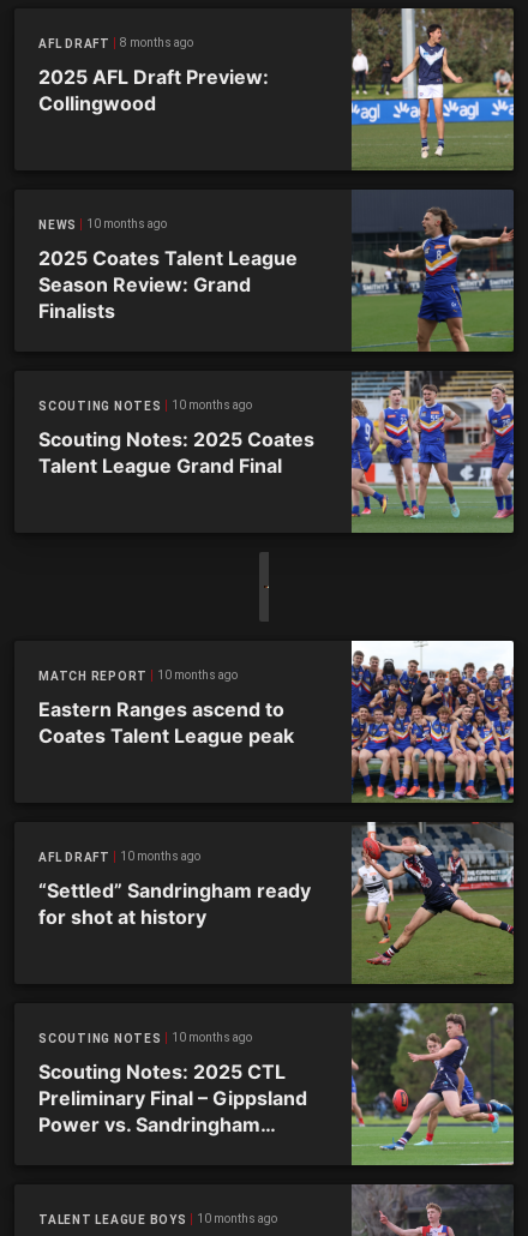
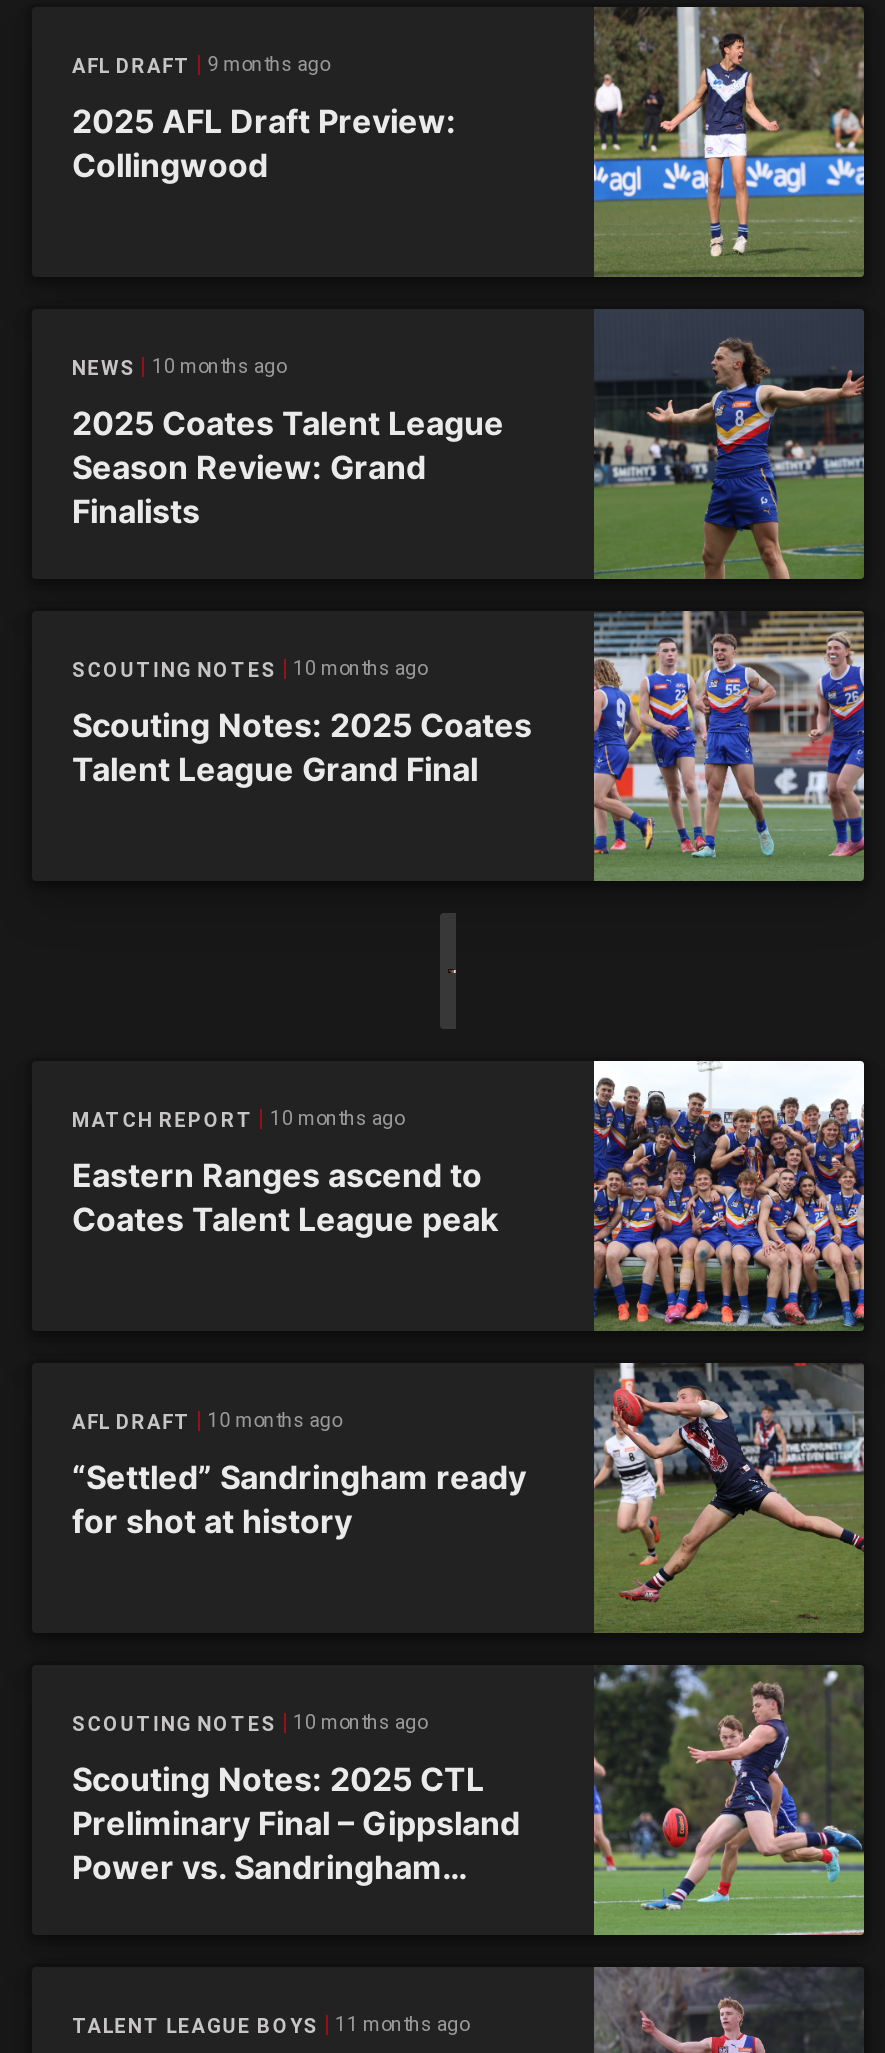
- AFL DRAFT 8 months ago
+ AFL DRAFT 9 months ago

- TALENT LEAGUE BOYS 10 months ago
+ TALENT LEAGUE BOYS 11 months ago
